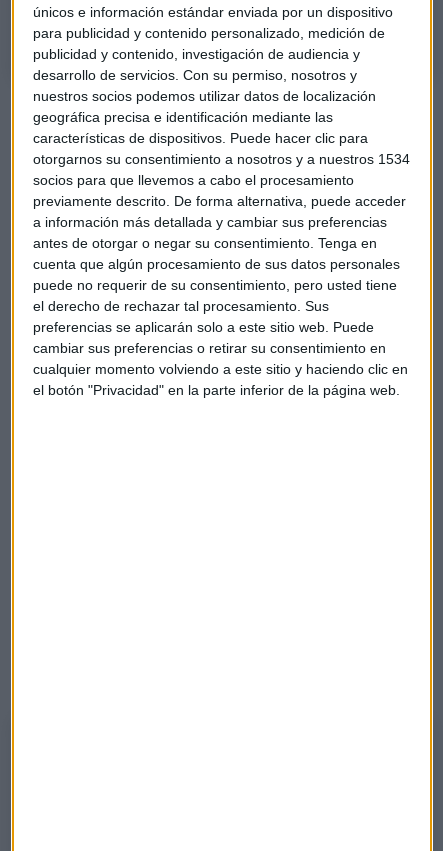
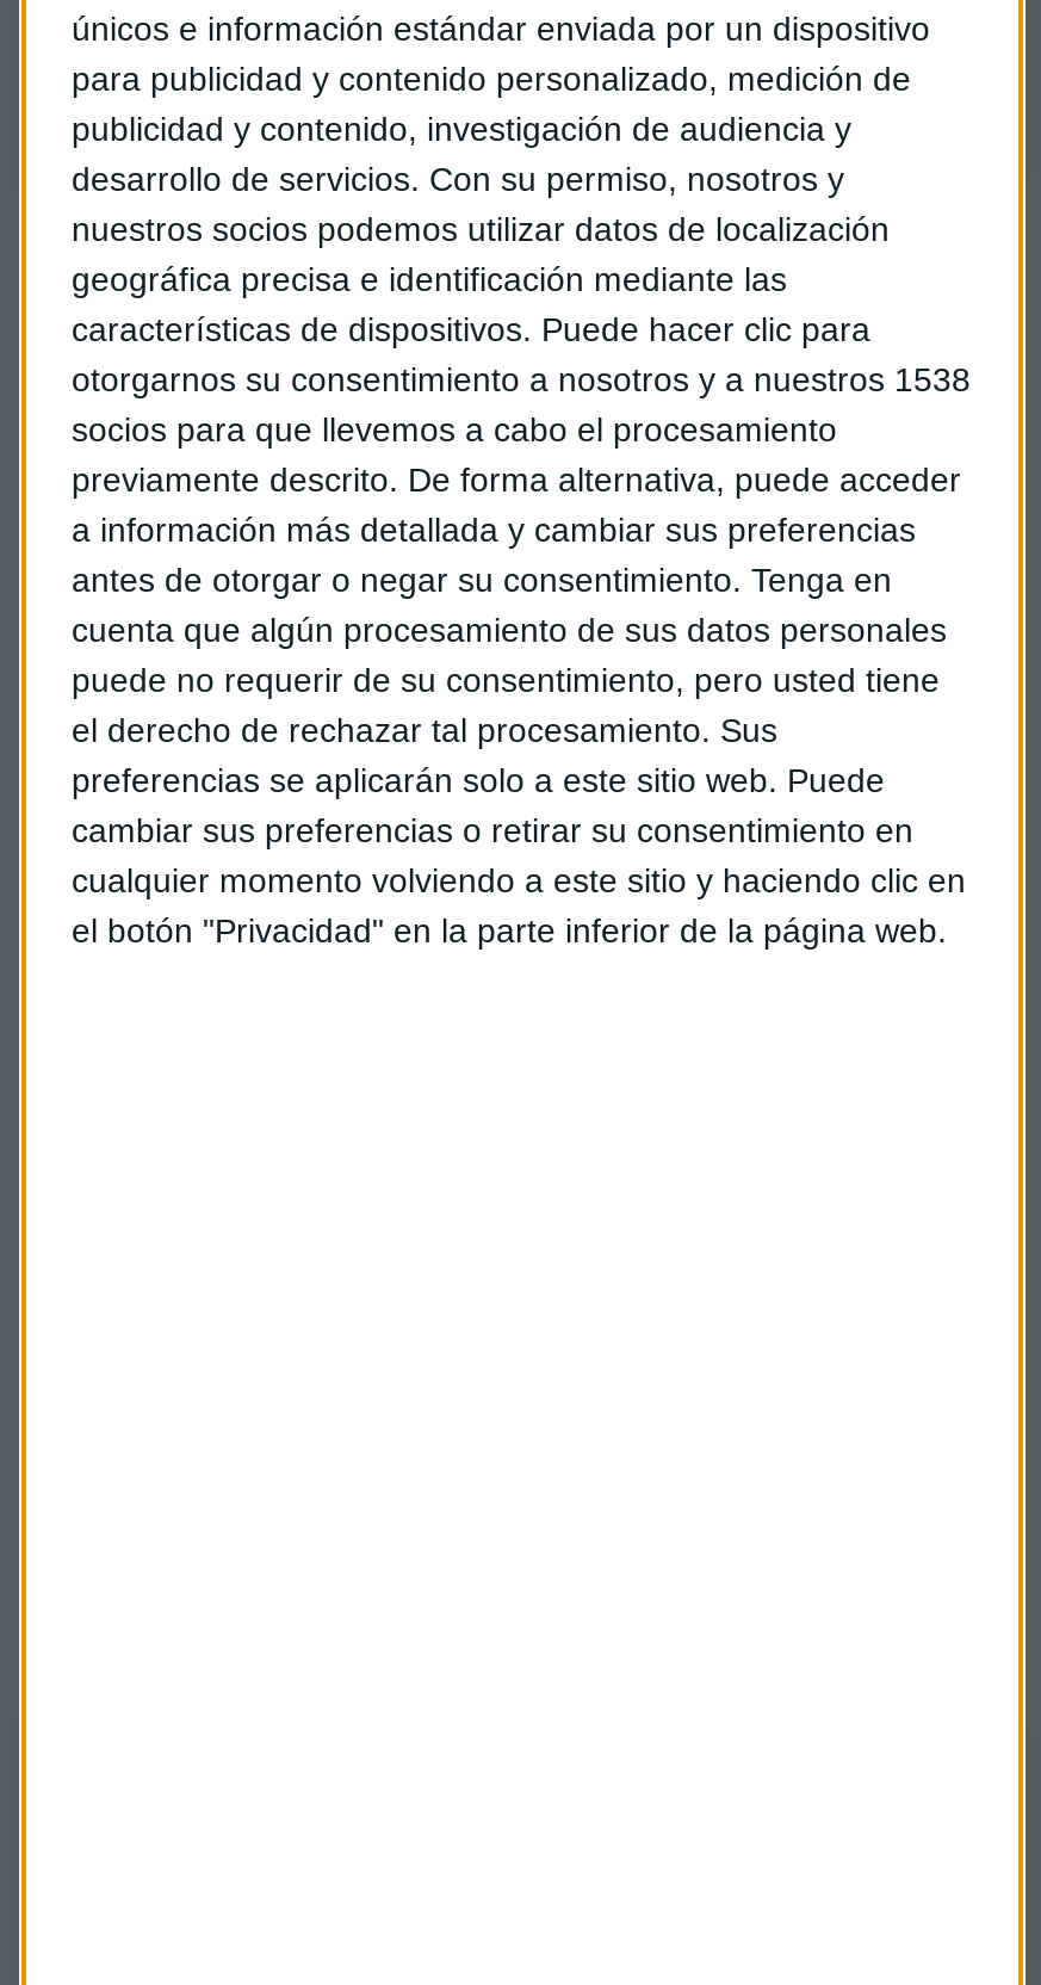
- otorgarnos su consentimiento a nosotros y a nuestros 1534
+ otorgarnos su consentimiento a nosotros y a nuestros 1538
